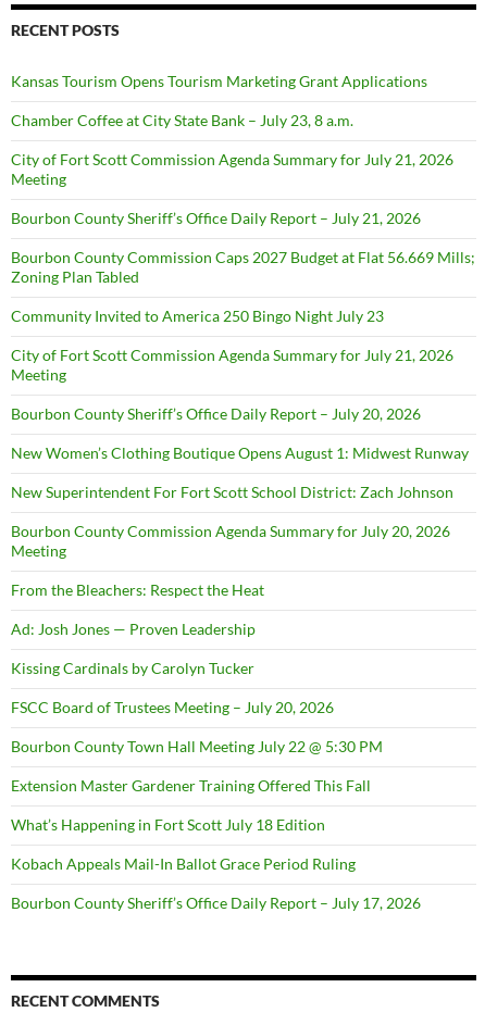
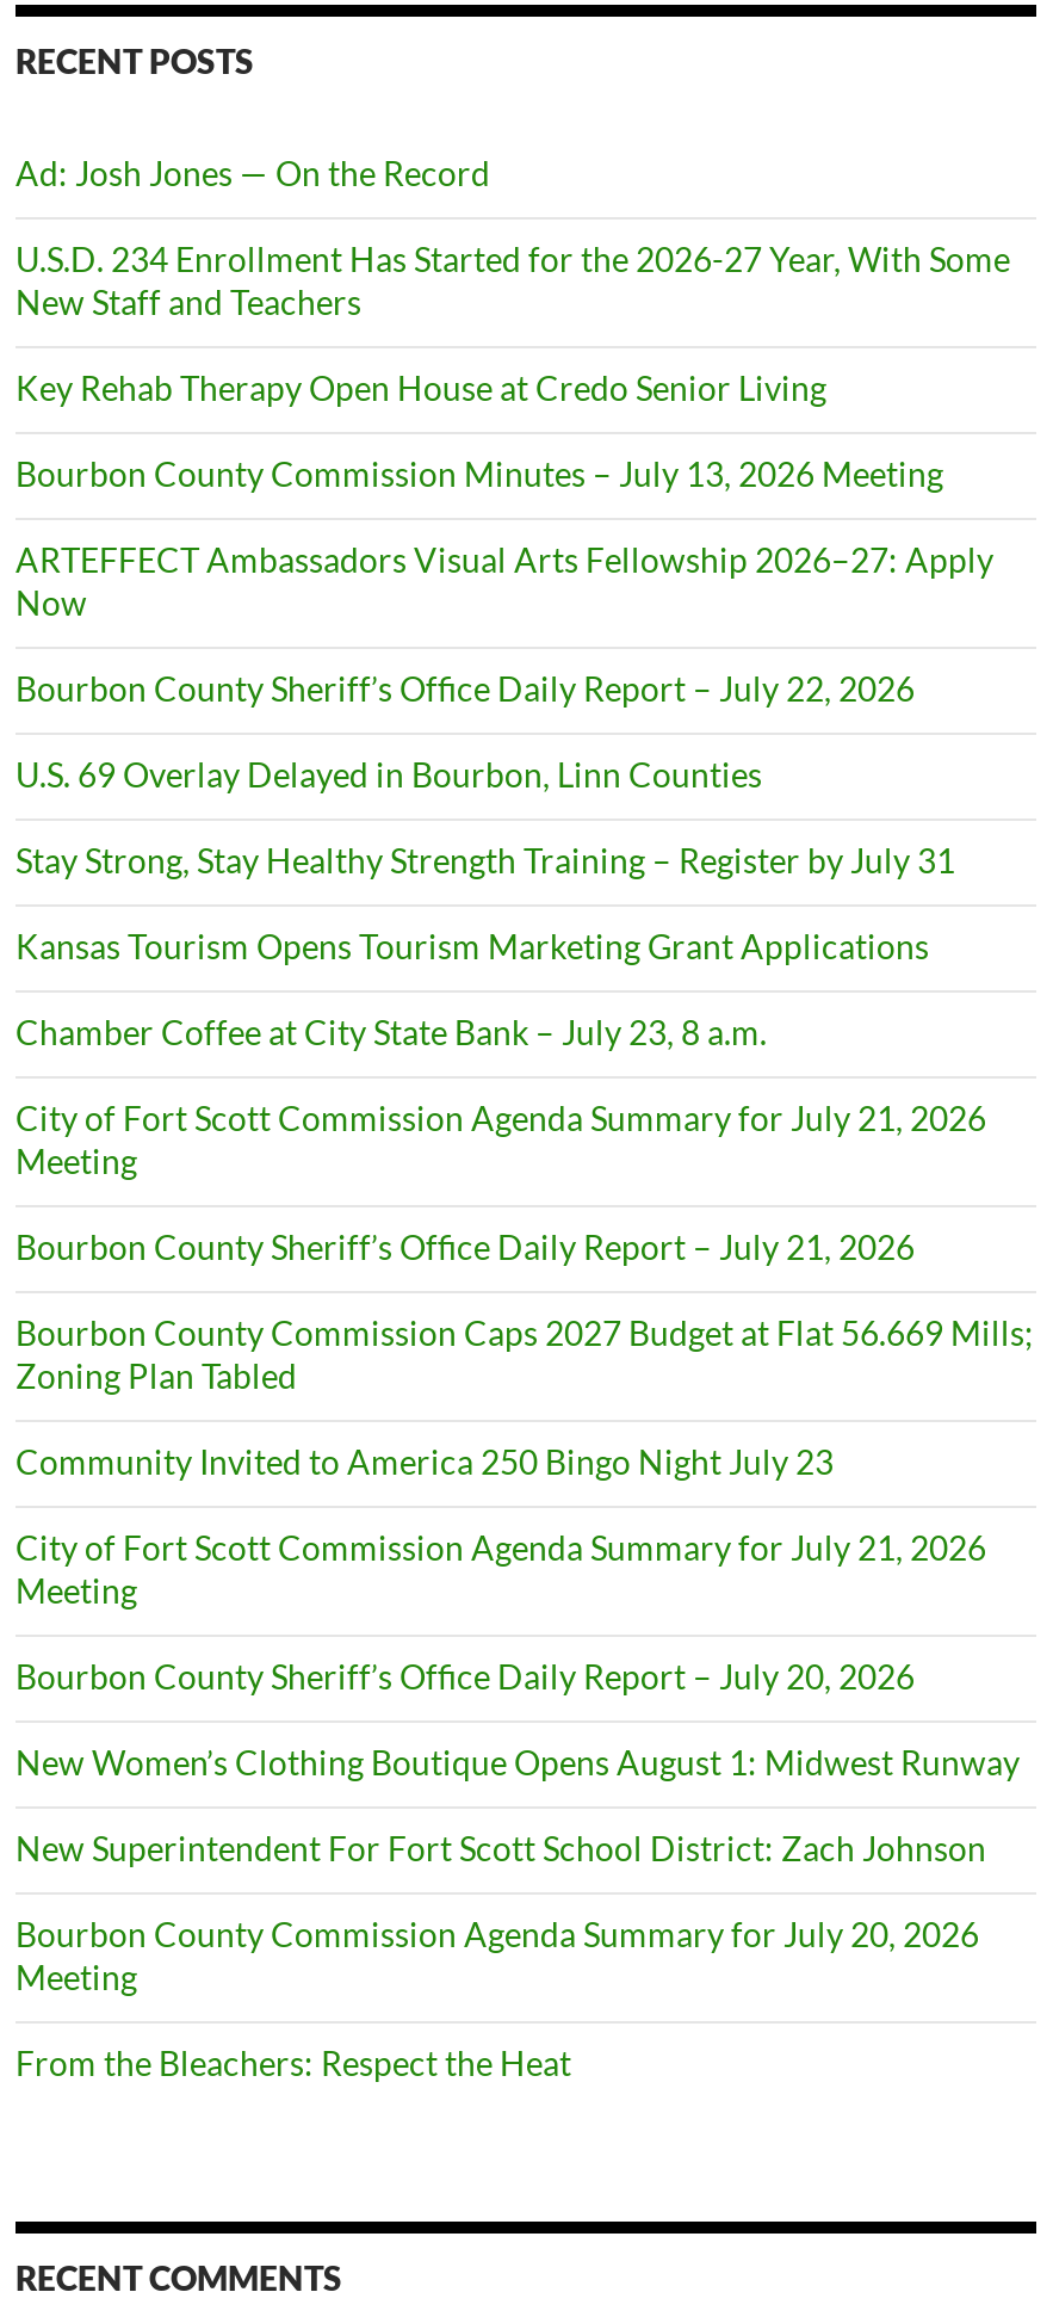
+ Ad: Josh Jones — On the Record
+ U.S.D. 234 Enrollment Has Started for the 2026-27 Year, With Some
+ New Staff and Teachers
+ Key Rehab Therapy Open House at Credo Senior Living
+ Bourbon County Commission Minutes – July 13, 2026 Meeting
+ ARTEFFECT Ambassadors Visual Arts Fellowship 2026–27: Apply
+ Now
+ Bourbon County Sheriff’s Office Daily Report – July 22, 2026
+ U.S. 69 Overlay Delayed in Bourbon, Linn Counties
+ Stay Strong, Stay Healthy Strength Training – Register by July 31

moved down: Kansas Tourism Opens Tourism Marketing Grant Applications | Chamber Coffee at City State Bank – July 23, 8 a.m. | City of Fort Scott Commission Agenda Summary for July 21, 2026 | ... | Meeting | From the Bleachers: Respect the Heat

- Ad: Josh Jones — Proven Leadership
- Kissing Cardinals by Carolyn Tucker
- FSCC Board of Trustees Meeting – July 20, 2026
- Bourbon County Town Hall Meeting July 22 @ 5:30 PM
- Extension Master Gardener Training Offered This Fall
- What’s Happening in Fort Scott July 18 Edition
- Kobach Appeals Mail-In Ballot Grace Period Ruling
- Bourbon County Sheriff’s Office Daily Report – July 17, 2026
